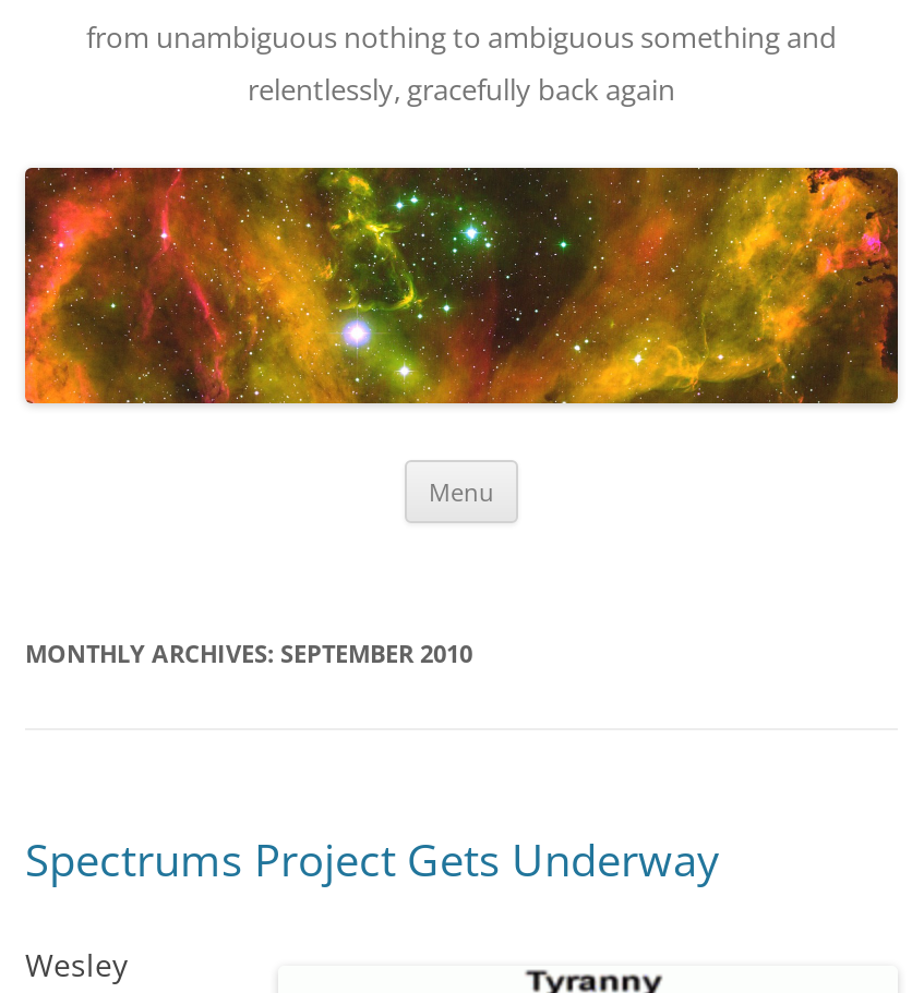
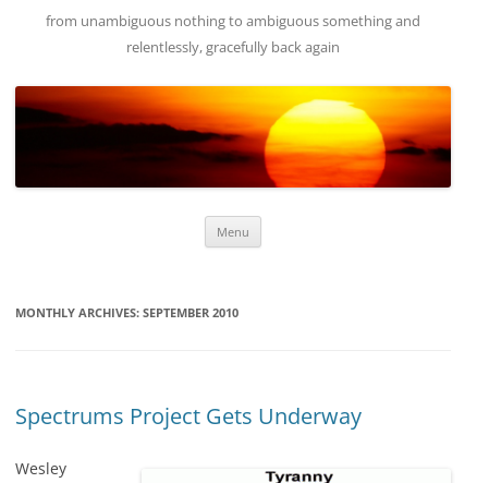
- [image]
+ [image]
